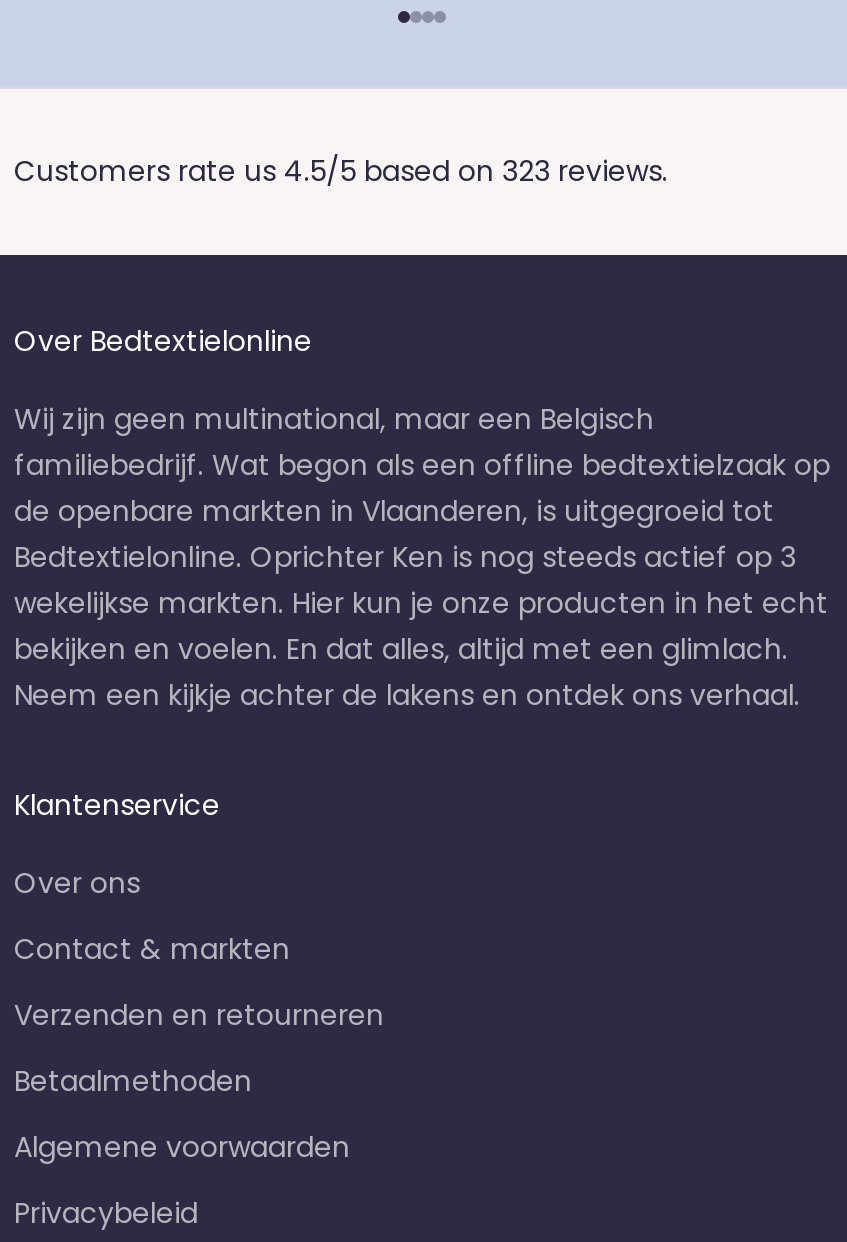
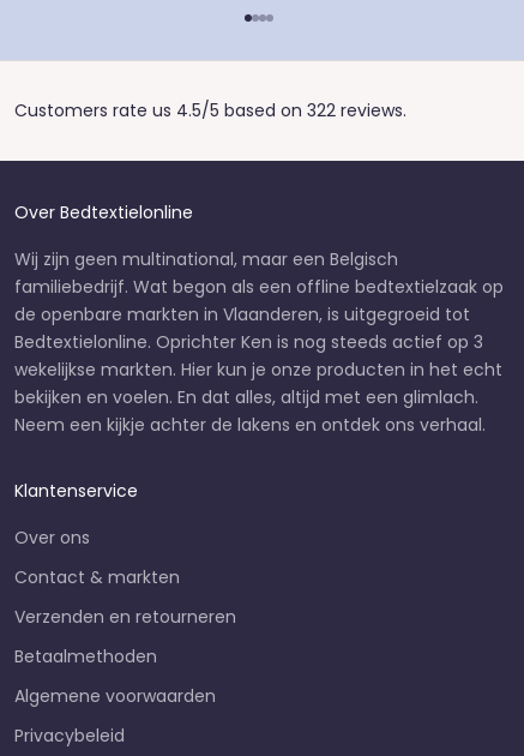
- Customers rate us 4.5/5 based on 323 reviews.
+ Customers rate us 4.5/5 based on 322 reviews.
